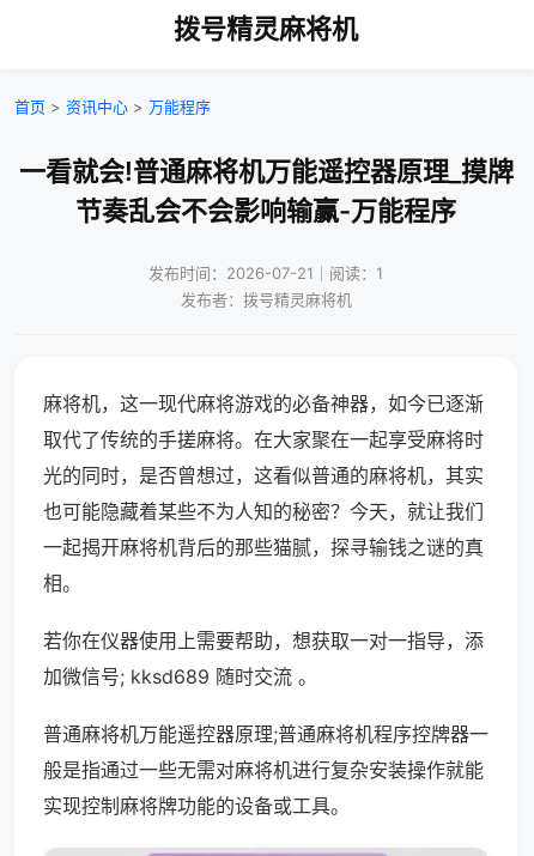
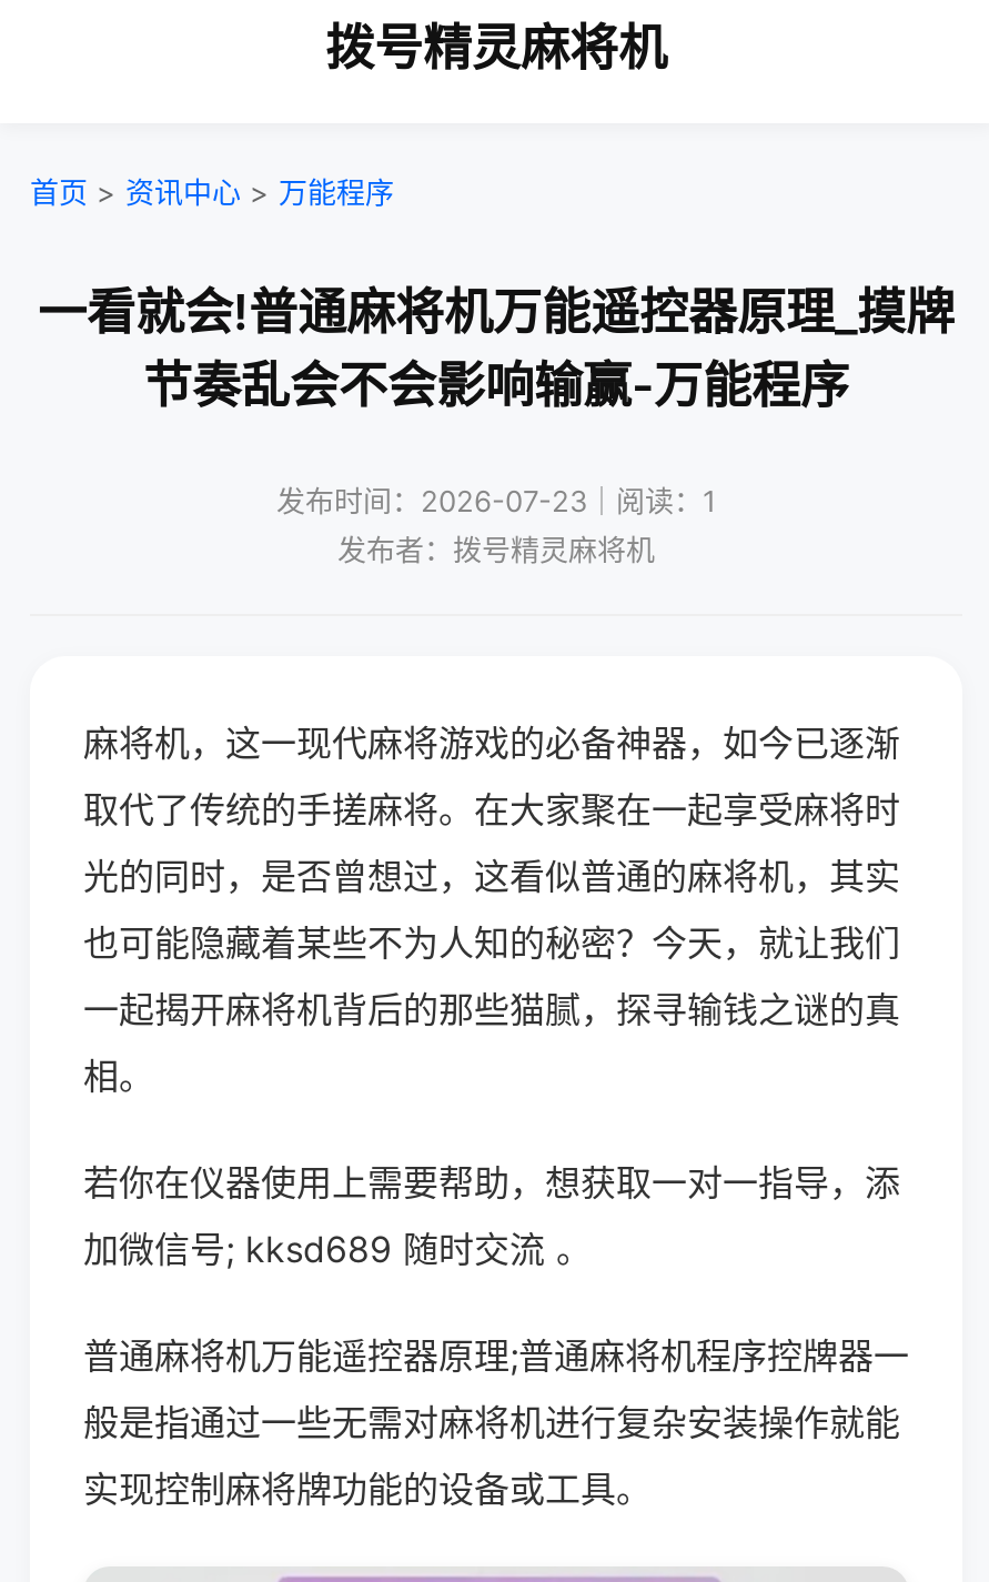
- 发布时间：2026-07-21｜阅读：1
+ 发布时间：2026-07-23｜阅读：1
